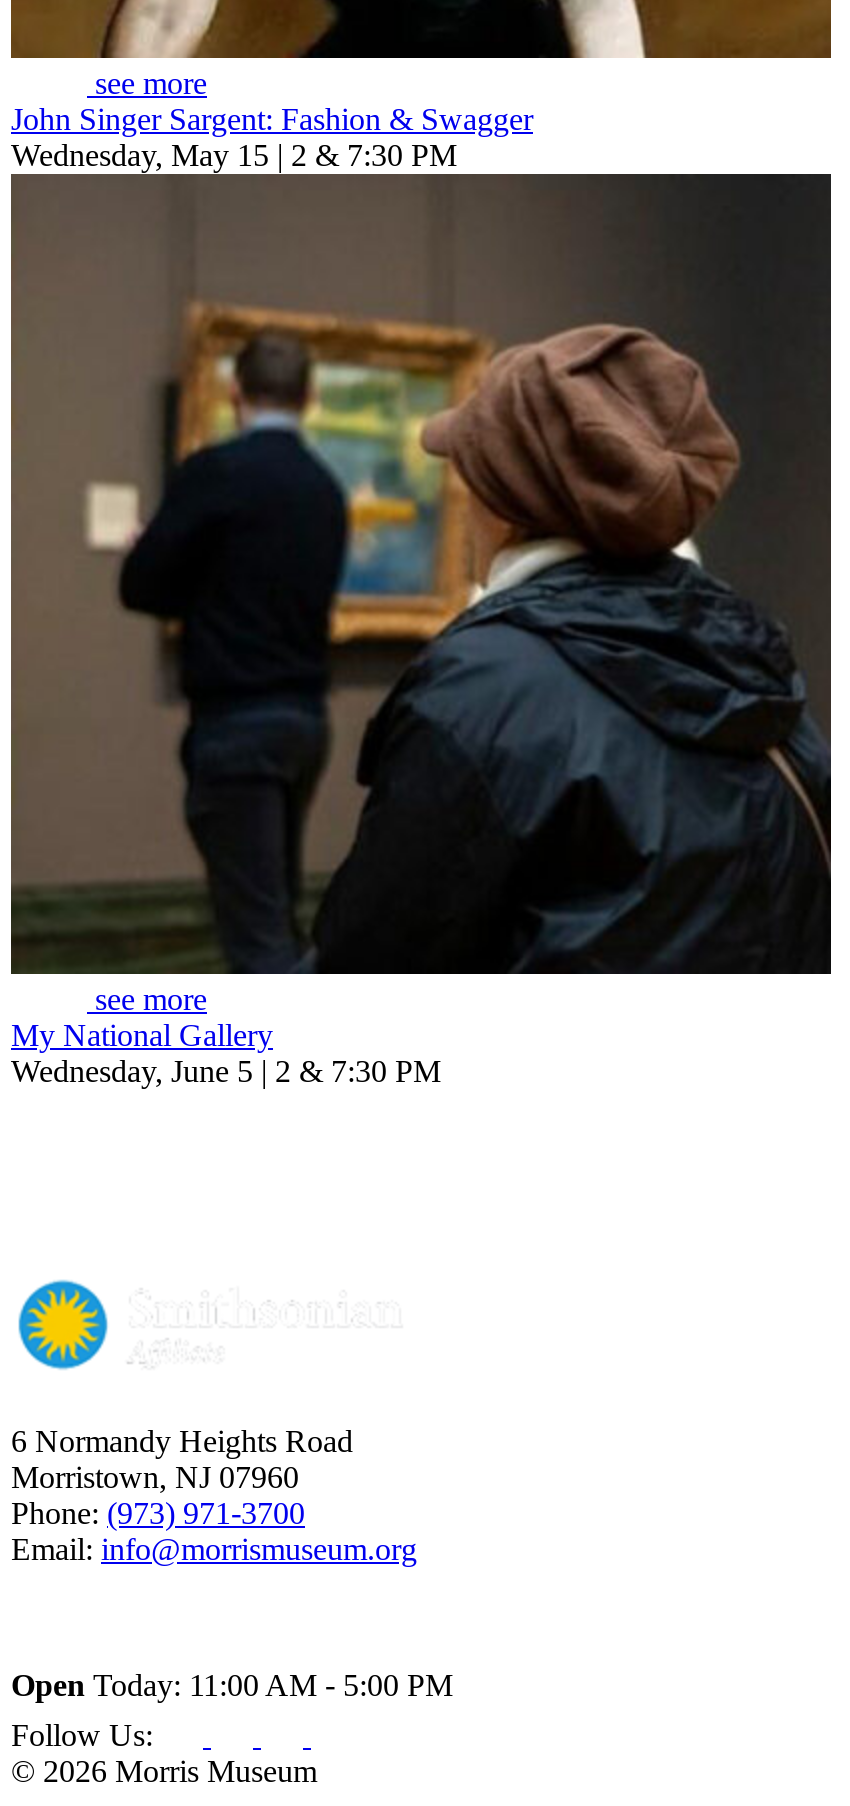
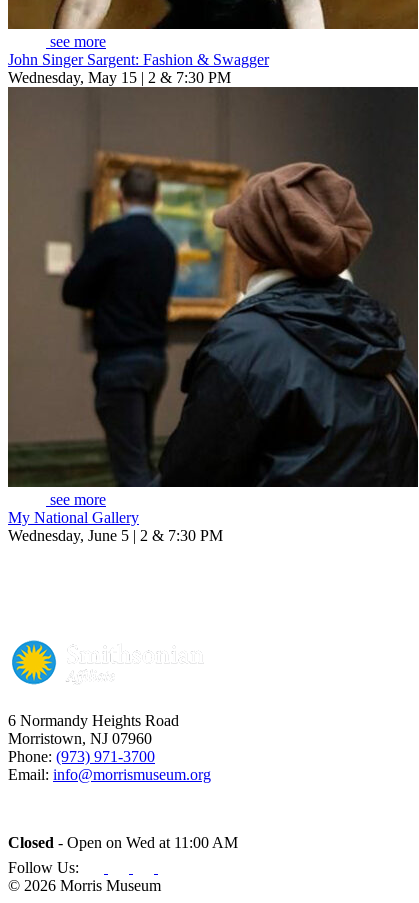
- Open Today: 11:00 AM - 5:00 PM
+ Closed - Open on Wed at 11:00 AM
